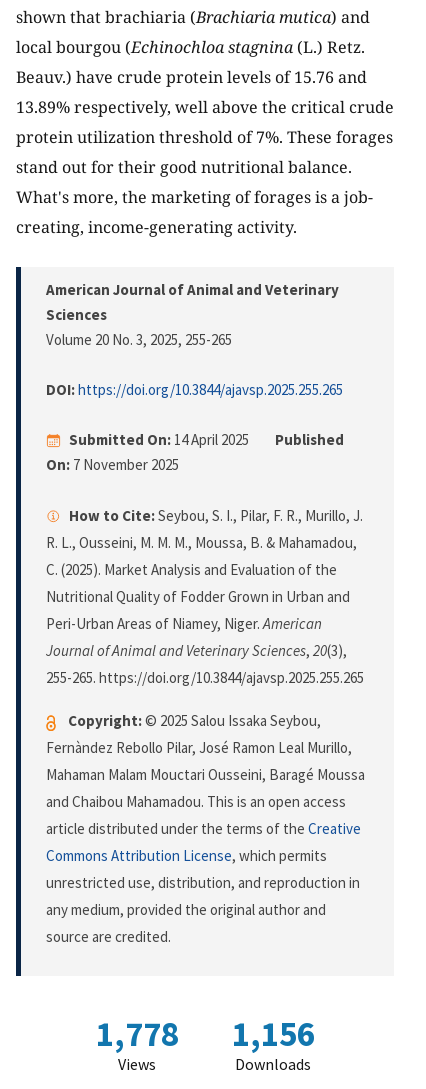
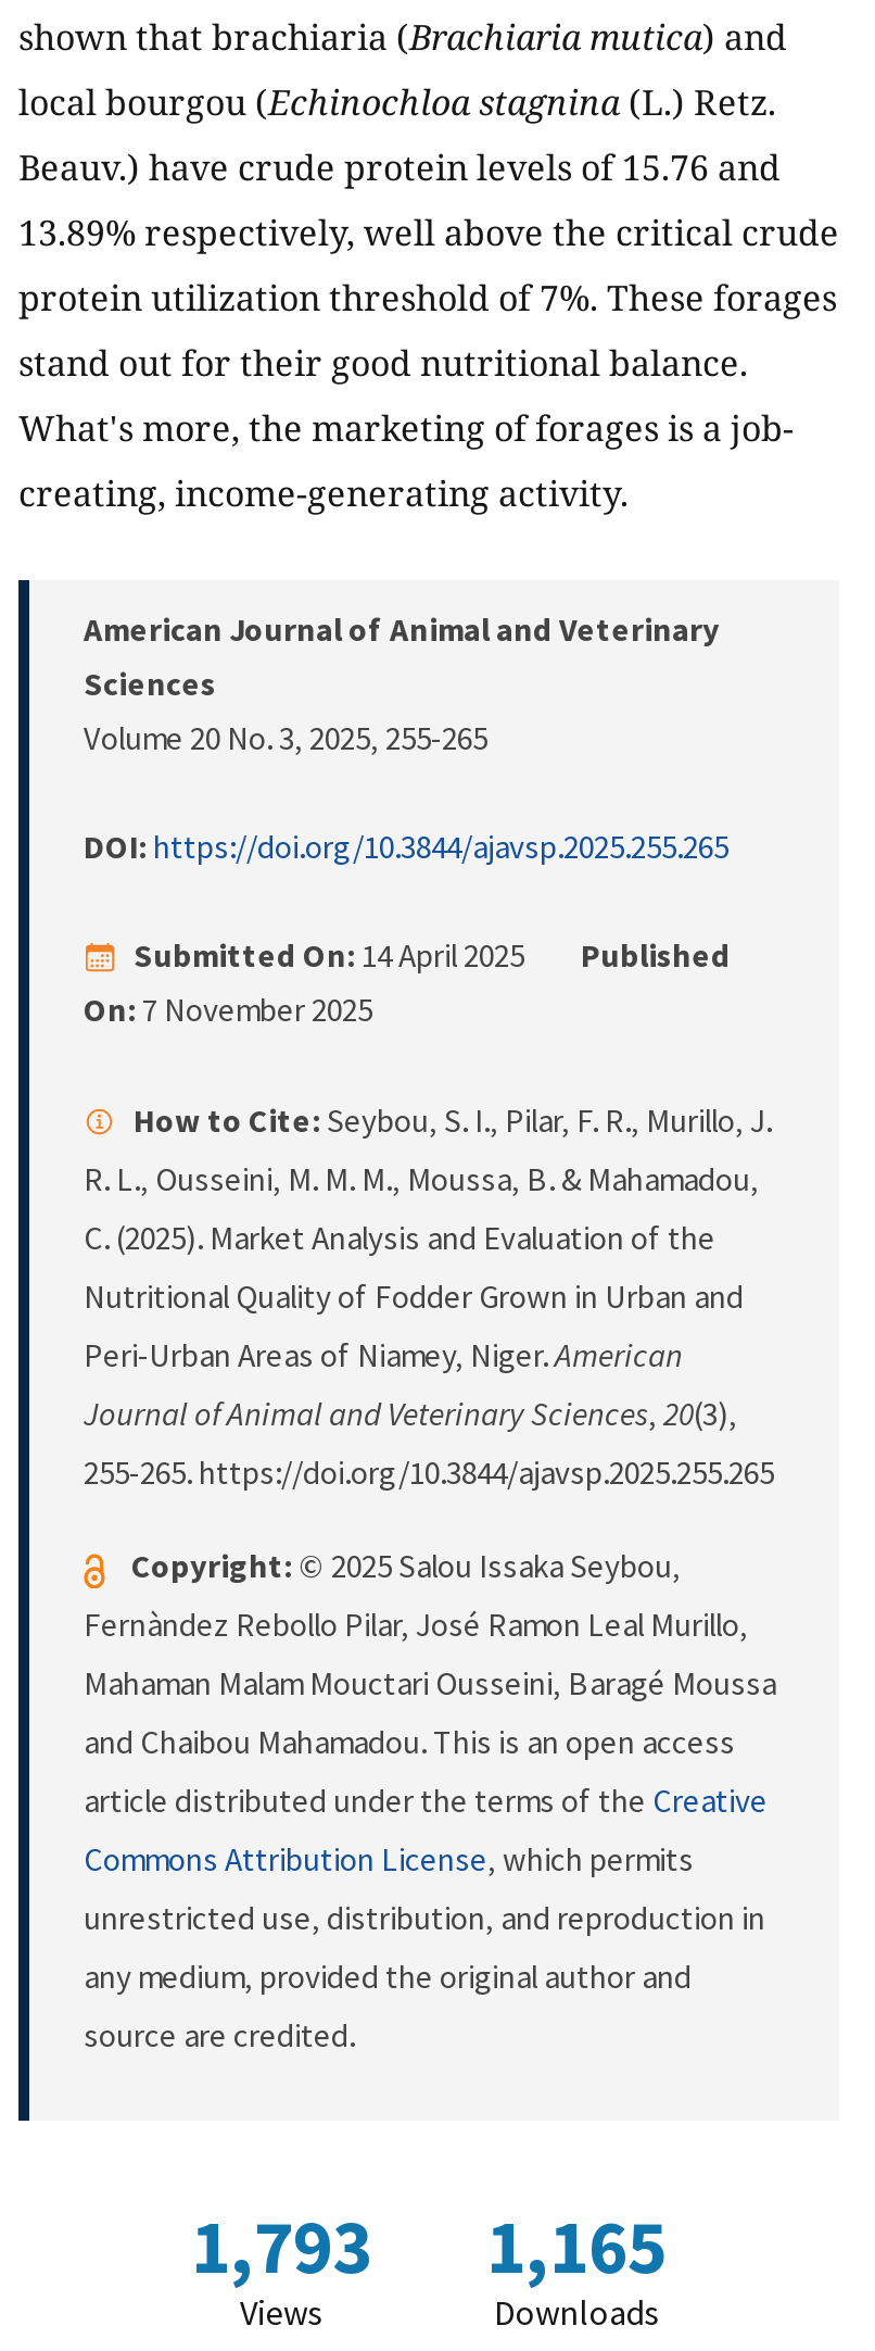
- 1,778
+ 1,793

- 1,156
+ 1,165
